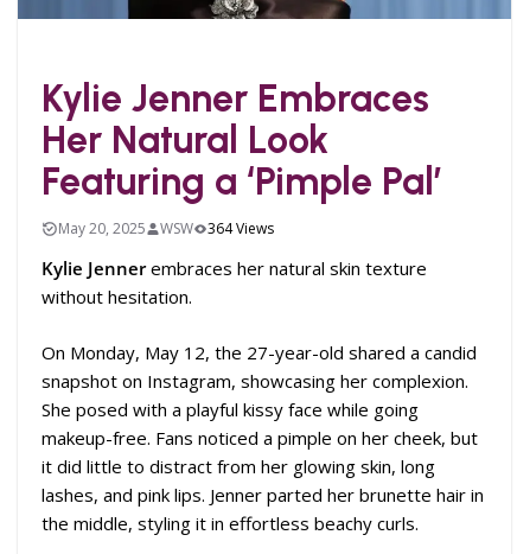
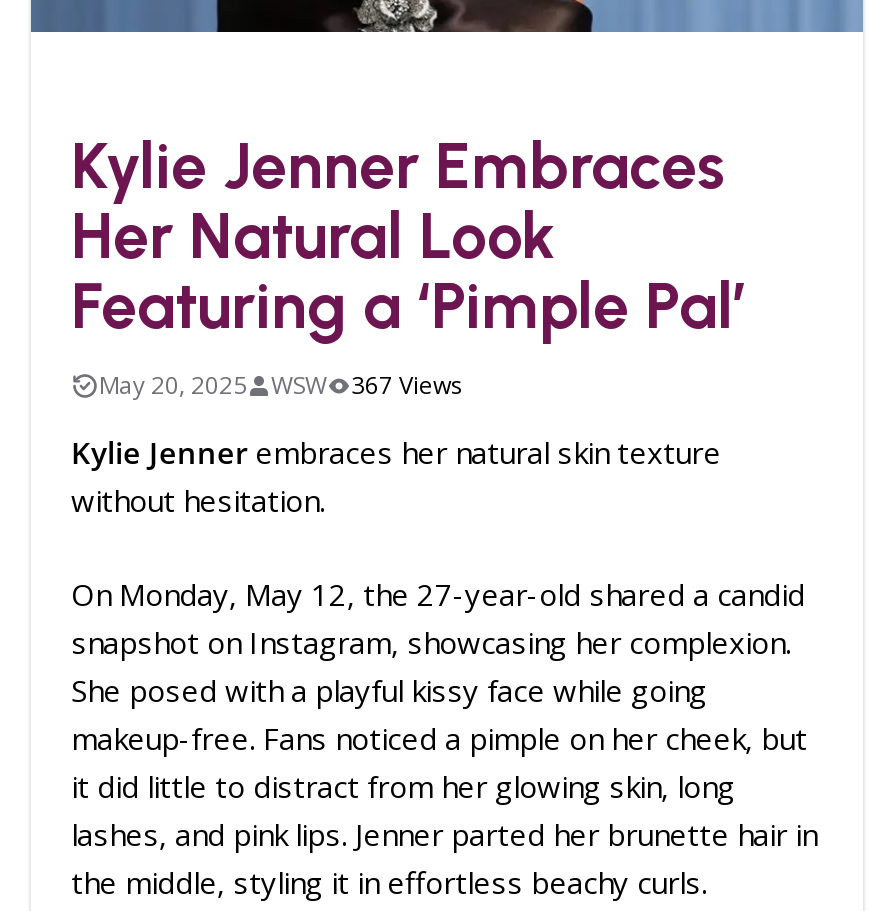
- May 20, 2025 WSW 364 Views
+ May 20, 2025 WSW 367 Views
